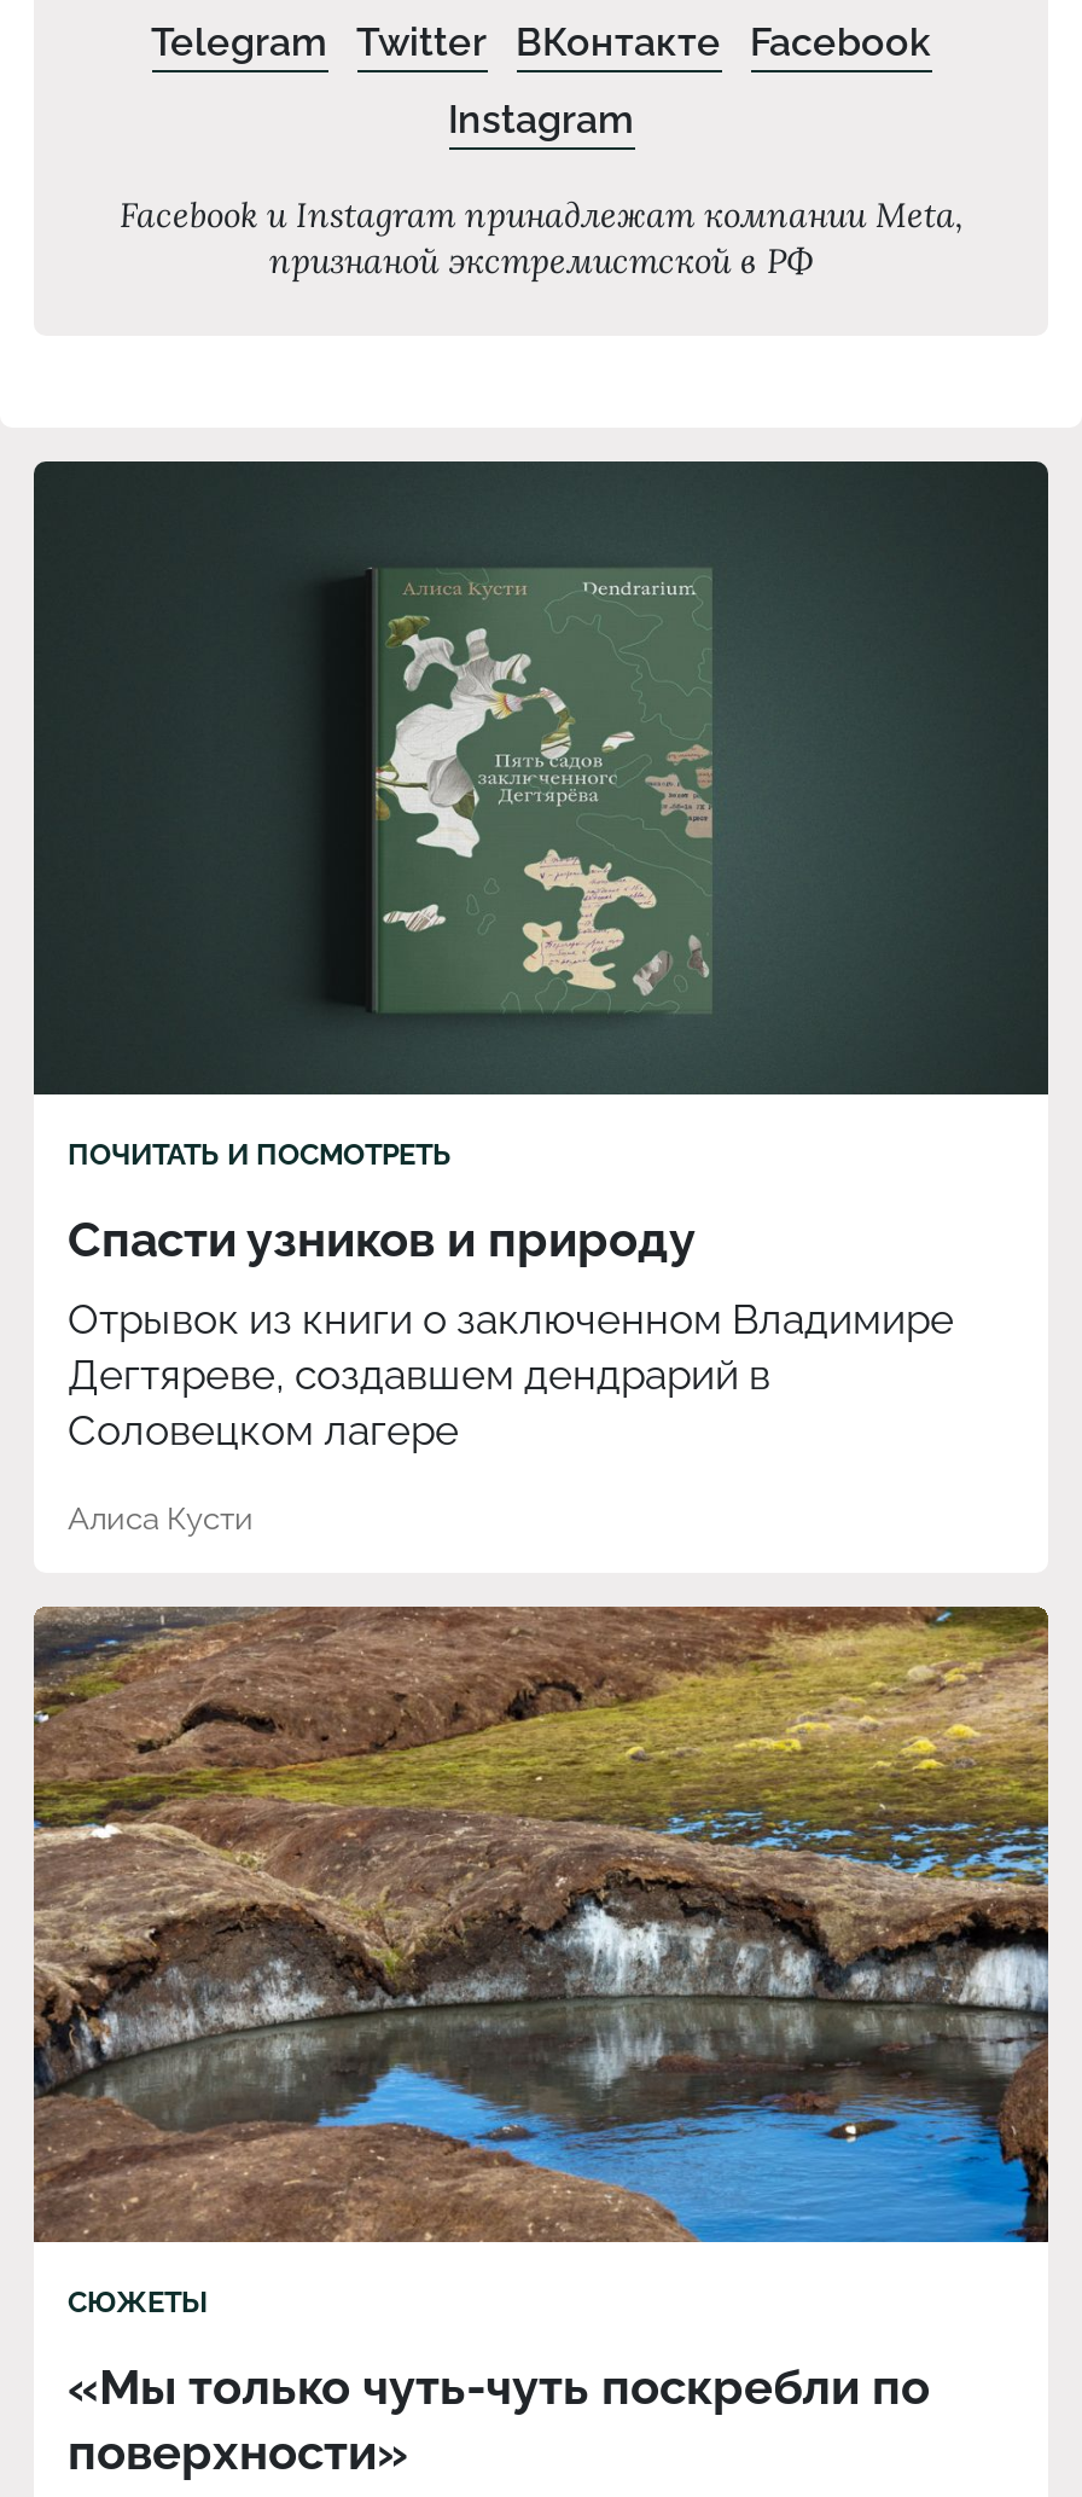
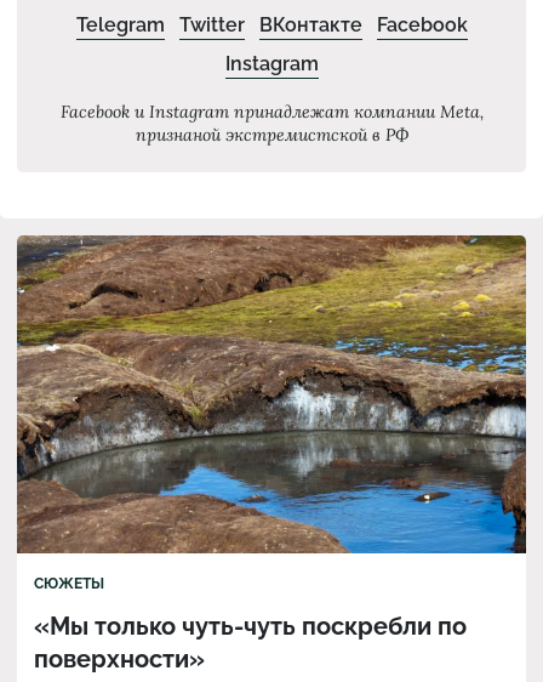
- [image]
- ПОЧИТАТЬ И ПОСМОТРЕТЬ
- Спасти узников и природу
- Отрывок из книги о заключенном Владимире
- Дегтяреве, создавшем дендрарий в
- Соловецком лагере
- Алиса Кусти
